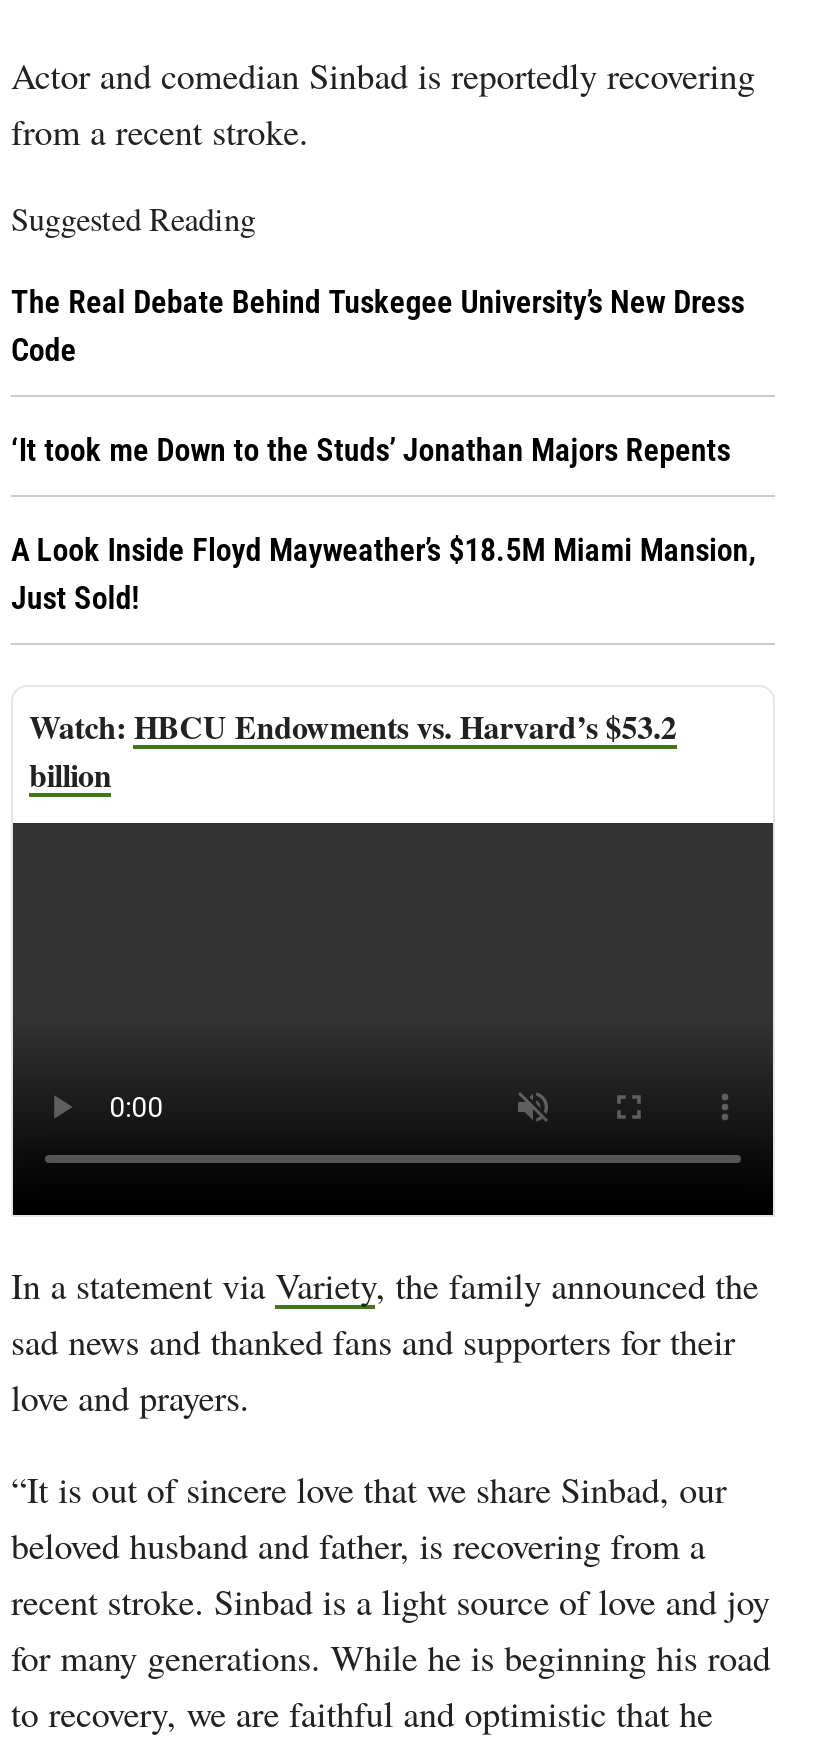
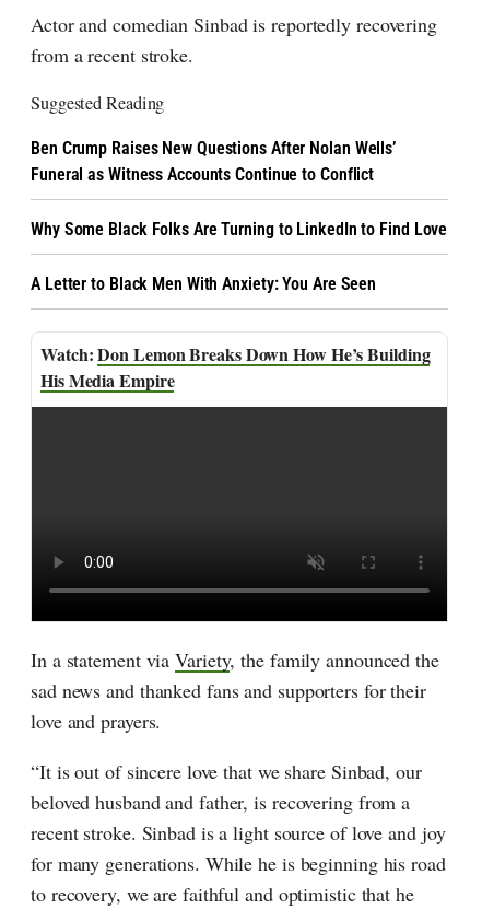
- The Real Debate Behind Tuskegee University’s New Dress
- Code
+ Ben Crump Raises New Questions After Nolan Wells’
+ Funeral as Witness Accounts Continue to Conflict

- ‘It took me Down to the Studs’ Jonathan Majors Repents
+ Why Some Black Folks Are Turning to LinkedIn to Find Love

- A Look Inside Floyd Mayweather’s $18.5M Miami Mansion,
- Just Sold!
+ A Letter to Black Men With Anxiety: You Are Seen

- HBCU Endowments vs. Harvard’s $53.2
- billion
+ Don Lemon Breaks Down How He’s Building
+ His Media Empire
